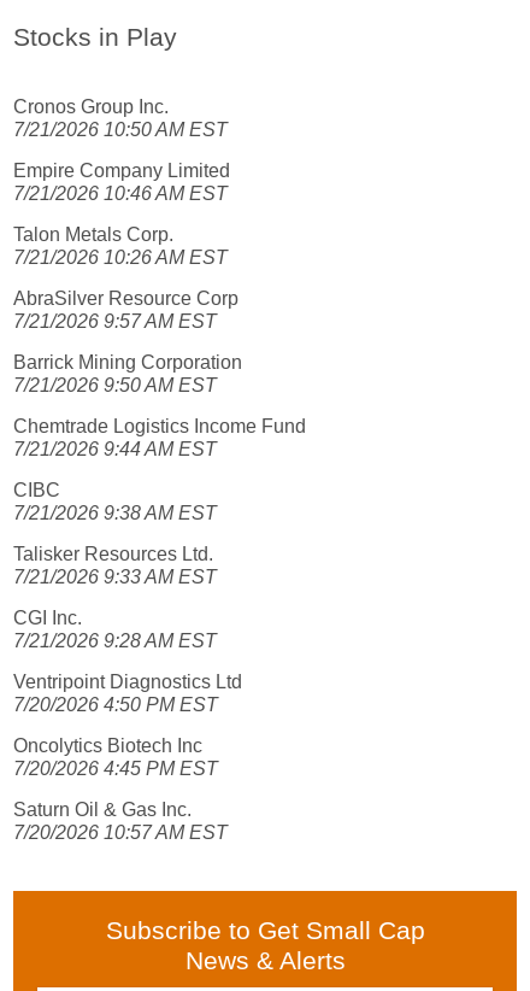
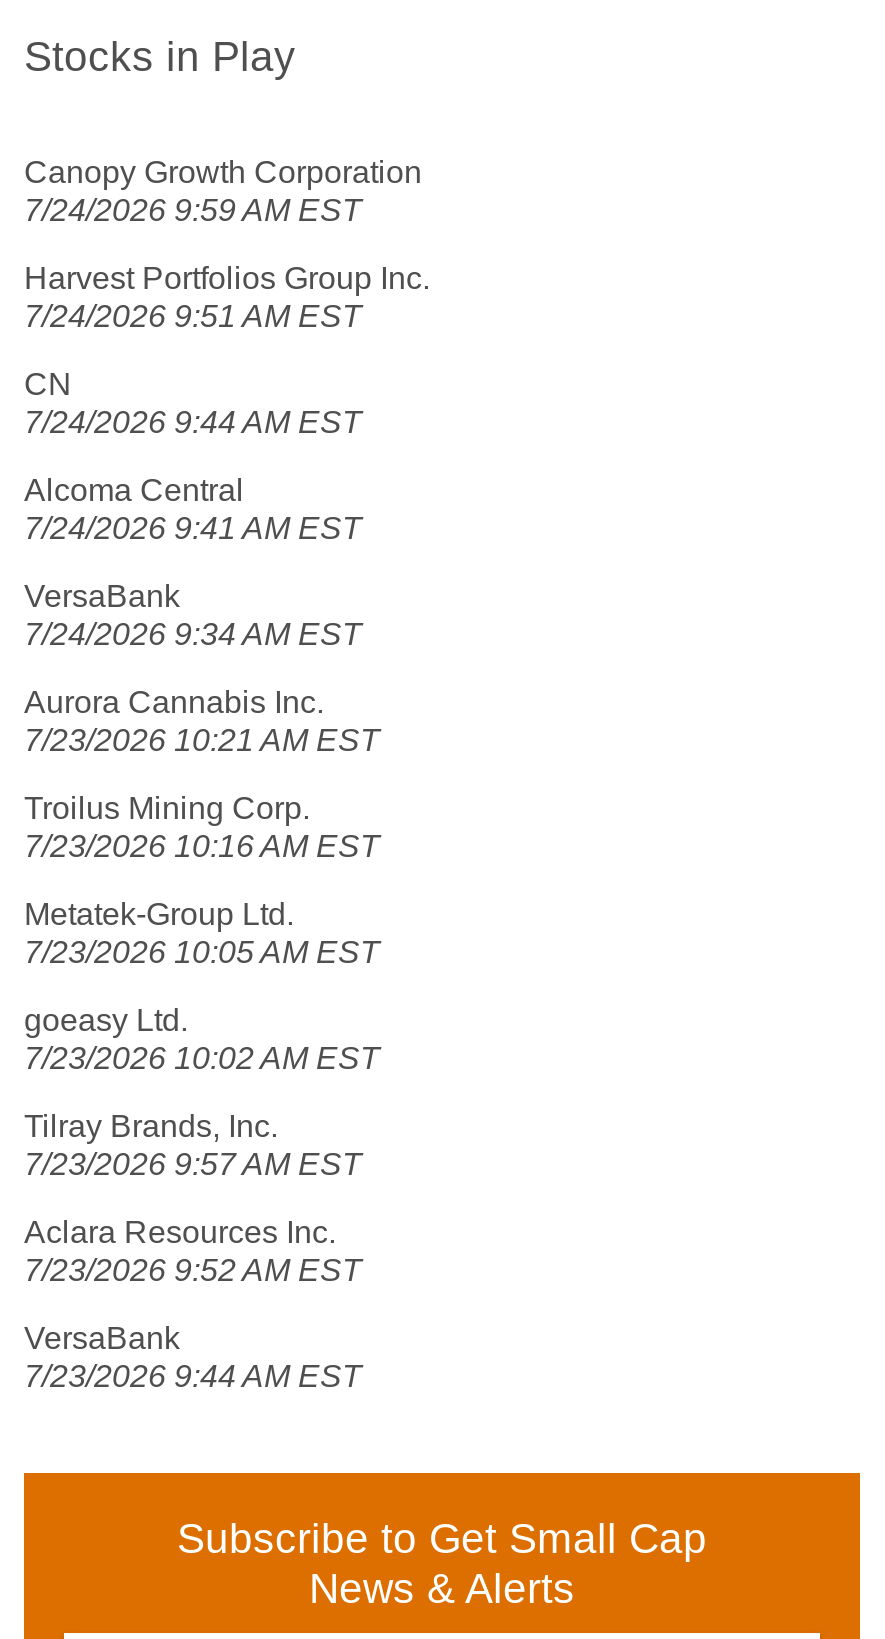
- Cronos Group Inc.
- 7/21/2026 10:50 AM EST
+ Canopy Growth Corporation
+ 7/24/2026 9:59 AM EST

- Empire Company Limited
- 7/21/2026 10:46 AM EST
+ Harvest Portfolios Group Inc.
+ 7/24/2026 9:51 AM EST

- Talon Metals Corp.
- 7/21/2026 10:26 AM EST
+ CN
+ 7/24/2026 9:44 AM EST

- AbraSilver Resource Corp
- 7/21/2026 9:57 AM EST
+ Alcoma Central
+ 7/24/2026 9:41 AM EST

- Barrick Mining Corporation
- 7/21/2026 9:50 AM EST
+ VersaBank
+ 7/24/2026 9:34 AM EST

- Chemtrade Logistics Income Fund
- 7/21/2026 9:44 AM EST
+ Aurora Cannabis Inc.
+ 7/23/2026 10:21 AM EST

- CIBC
- 7/21/2026 9:38 AM EST
+ Troilus Mining Corp.
+ 7/23/2026 10:16 AM EST

- Talisker Resources Ltd.
- 7/21/2026 9:33 AM EST
+ Metatek-Group Ltd.
+ 7/23/2026 10:05 AM EST

- CGI Inc.
- 7/21/2026 9:28 AM EST
+ goeasy Ltd.
+ 7/23/2026 10:02 AM EST

- Ventripoint Diagnostics Ltd
- 7/20/2026 4:50 PM EST
+ Tilray Brands, Inc.
+ 7/23/2026 9:57 AM EST

- Oncolytics Biotech Inc
- 7/20/2026 4:45 PM EST
+ Aclara Resources Inc.
+ 7/23/2026 9:52 AM EST

- Saturn Oil & Gas Inc.
- 7/20/2026 10:57 AM EST
+ VersaBank
+ 7/23/2026 9:44 AM EST
